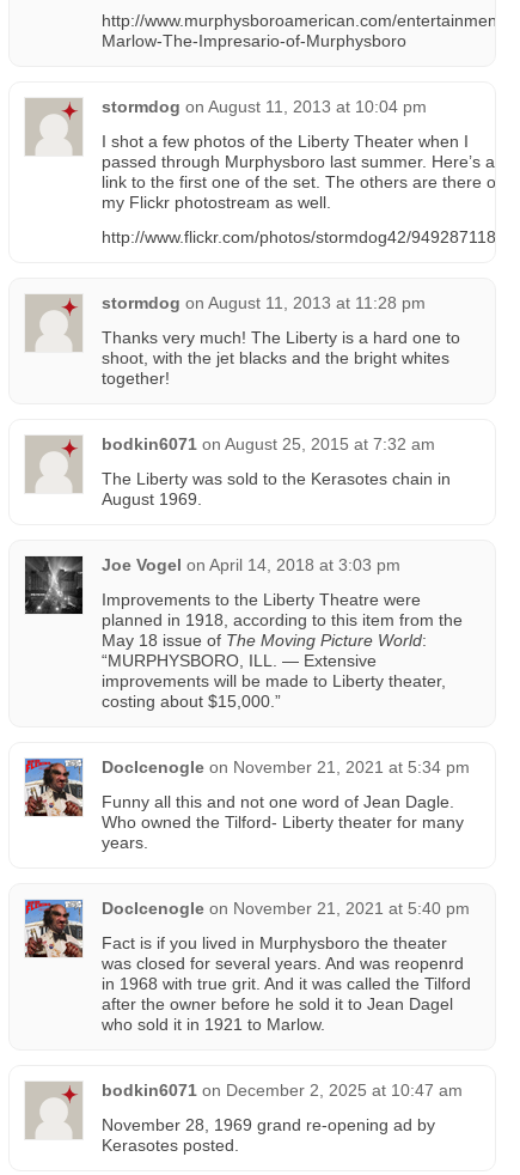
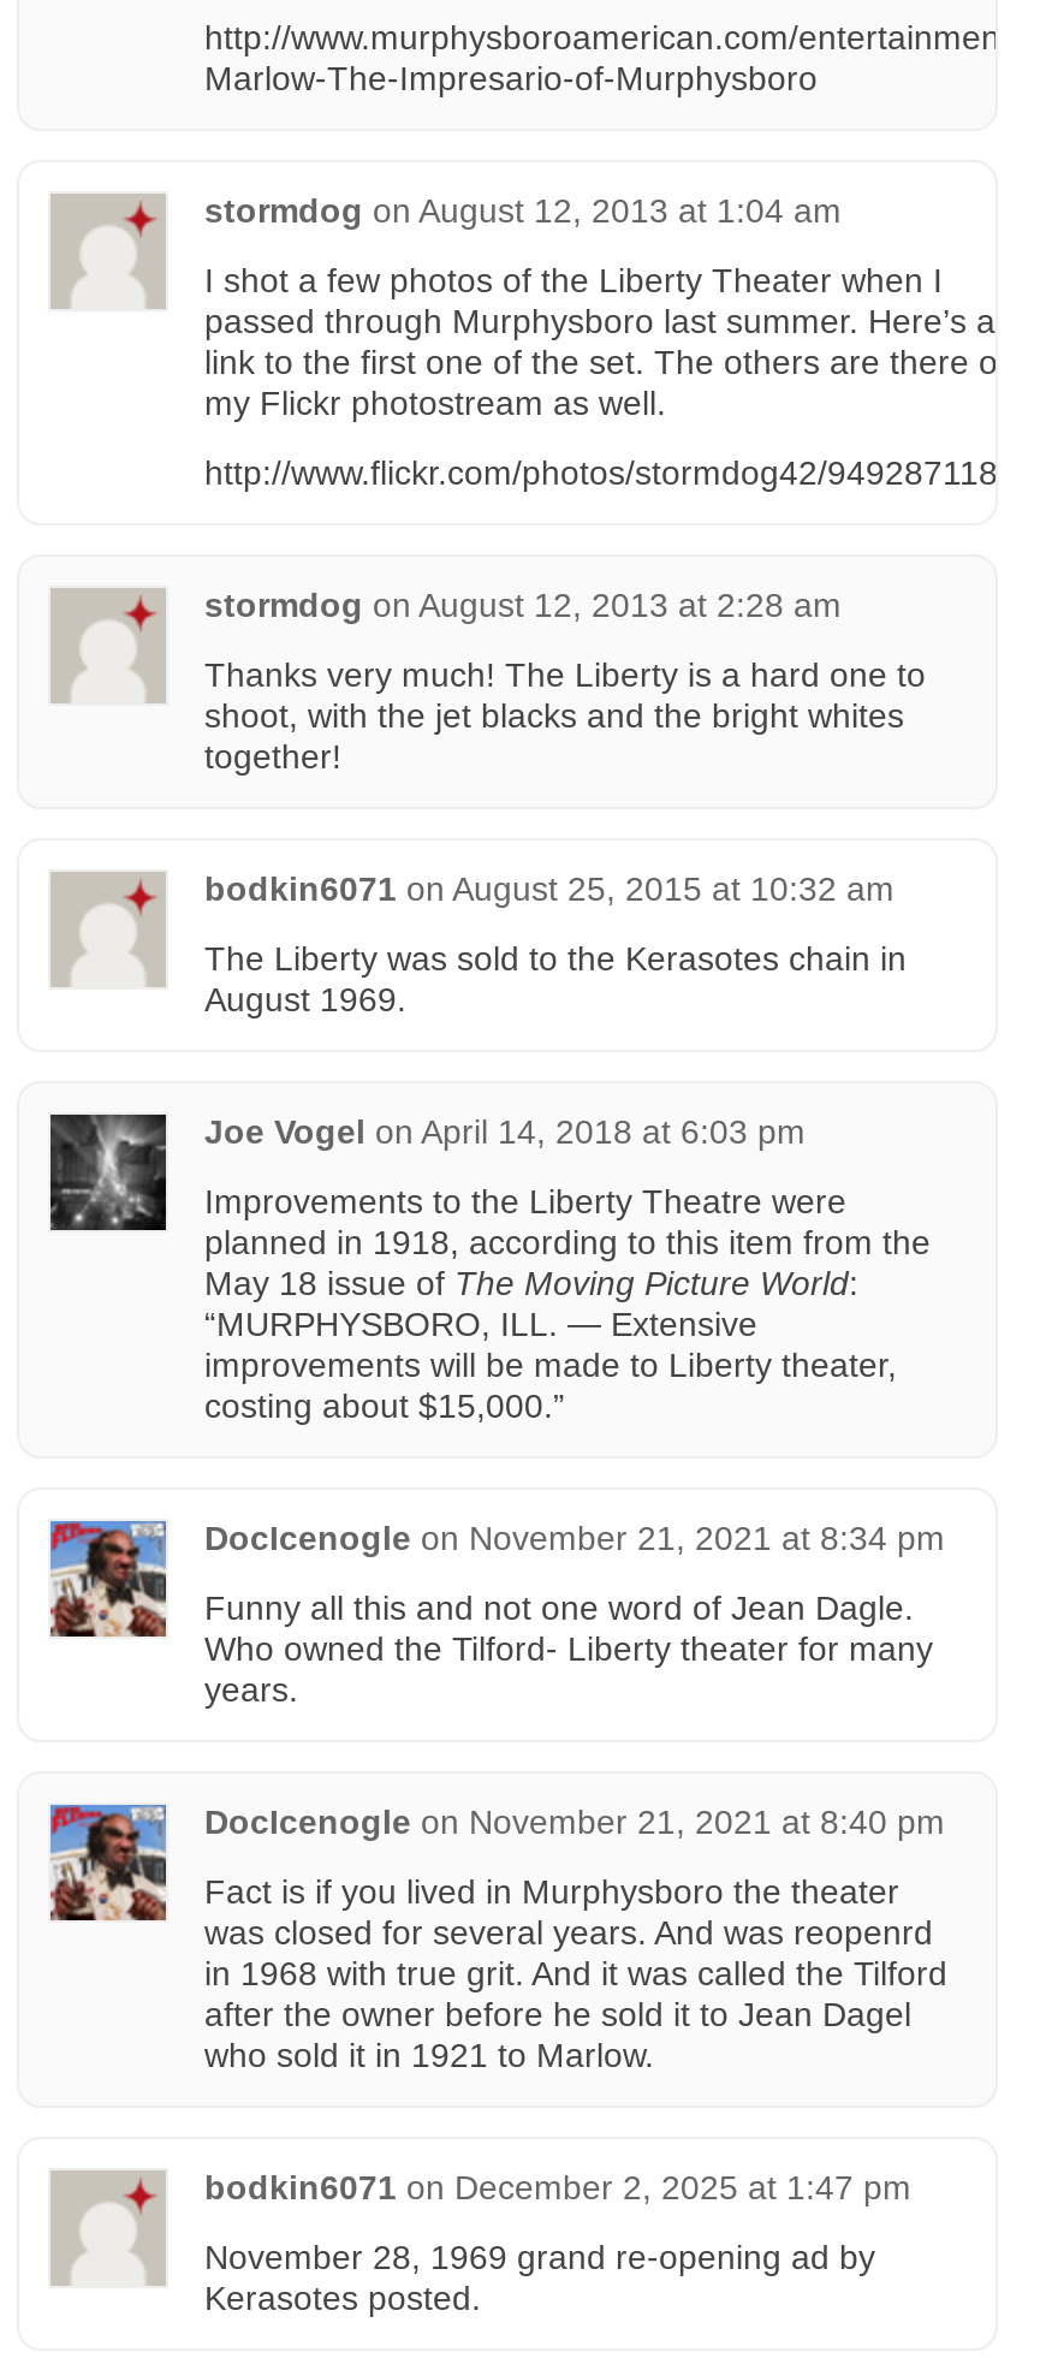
- stormdog on August 11, 2013 at 10:04 pm
+ stormdog on August 12, 2013 at 1:04 am

- stormdog on August 11, 2013 at 11:28 pm
+ stormdog on August 12, 2013 at 2:28 am

- bodkin6071 on August 25, 2015 at 7:32 am
+ bodkin6071 on August 25, 2015 at 10:32 am

- Joe Vogel on April 14, 2018 at 3:03 pm
+ Joe Vogel on April 14, 2018 at 6:03 pm

- DocIcenogle on November 21, 2021 at 5:34 pm
+ DocIcenogle on November 21, 2021 at 8:34 pm

- DocIcenogle on November 21, 2021 at 5:40 pm
+ DocIcenogle on November 21, 2021 at 8:40 pm

- bodkin6071 on December 2, 2025 at 10:47 am
+ bodkin6071 on December 2, 2025 at 1:47 pm
